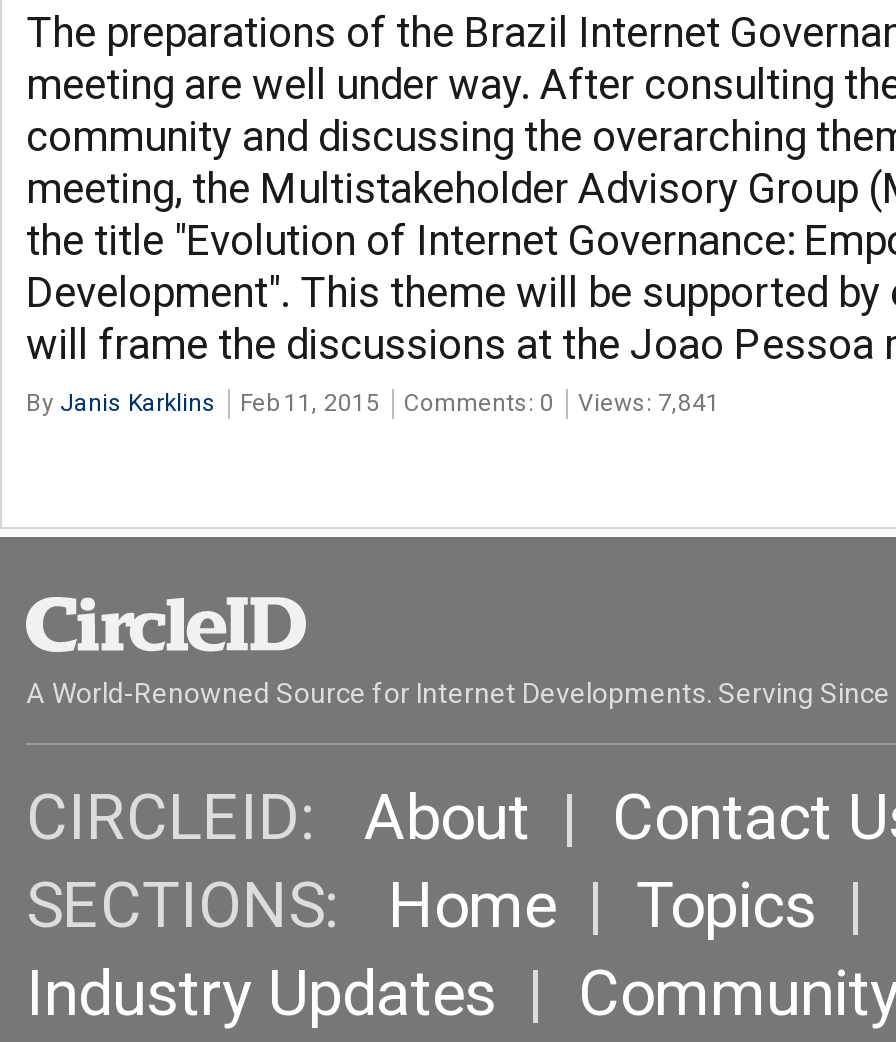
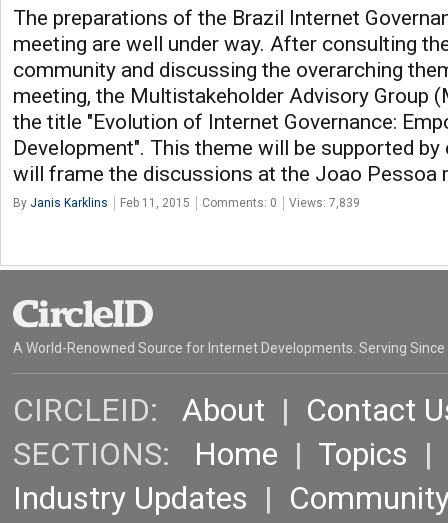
- By Janis Karklins Feb 11, 2015 Comments: 0 Views: 7,841
+ By Janis Karklins Feb 11, 2015 Comments: 0 Views: 7,839
